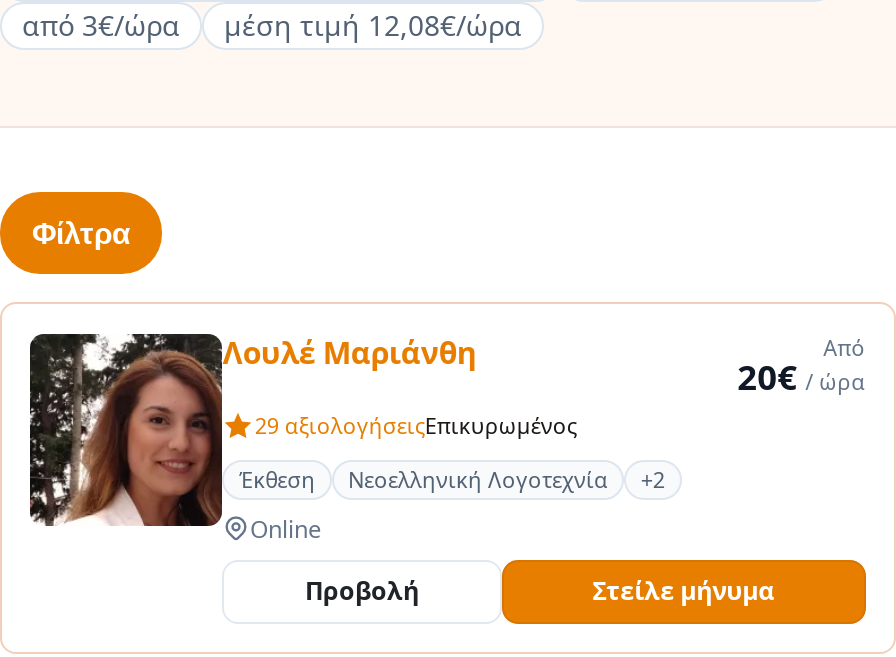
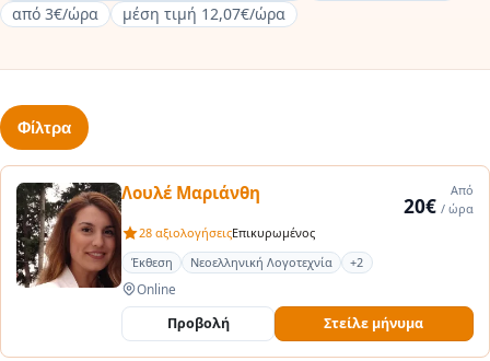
- από 3€/ώρα μέση τιμή 12,08€/ώρα
+ από 3€/ώρα μέση τιμή 12,07€/ώρα

- 29 αξιολογήσειςΕπικυρωμένος
+ 28 αξιολογήσειςΕπικυρωμένος
